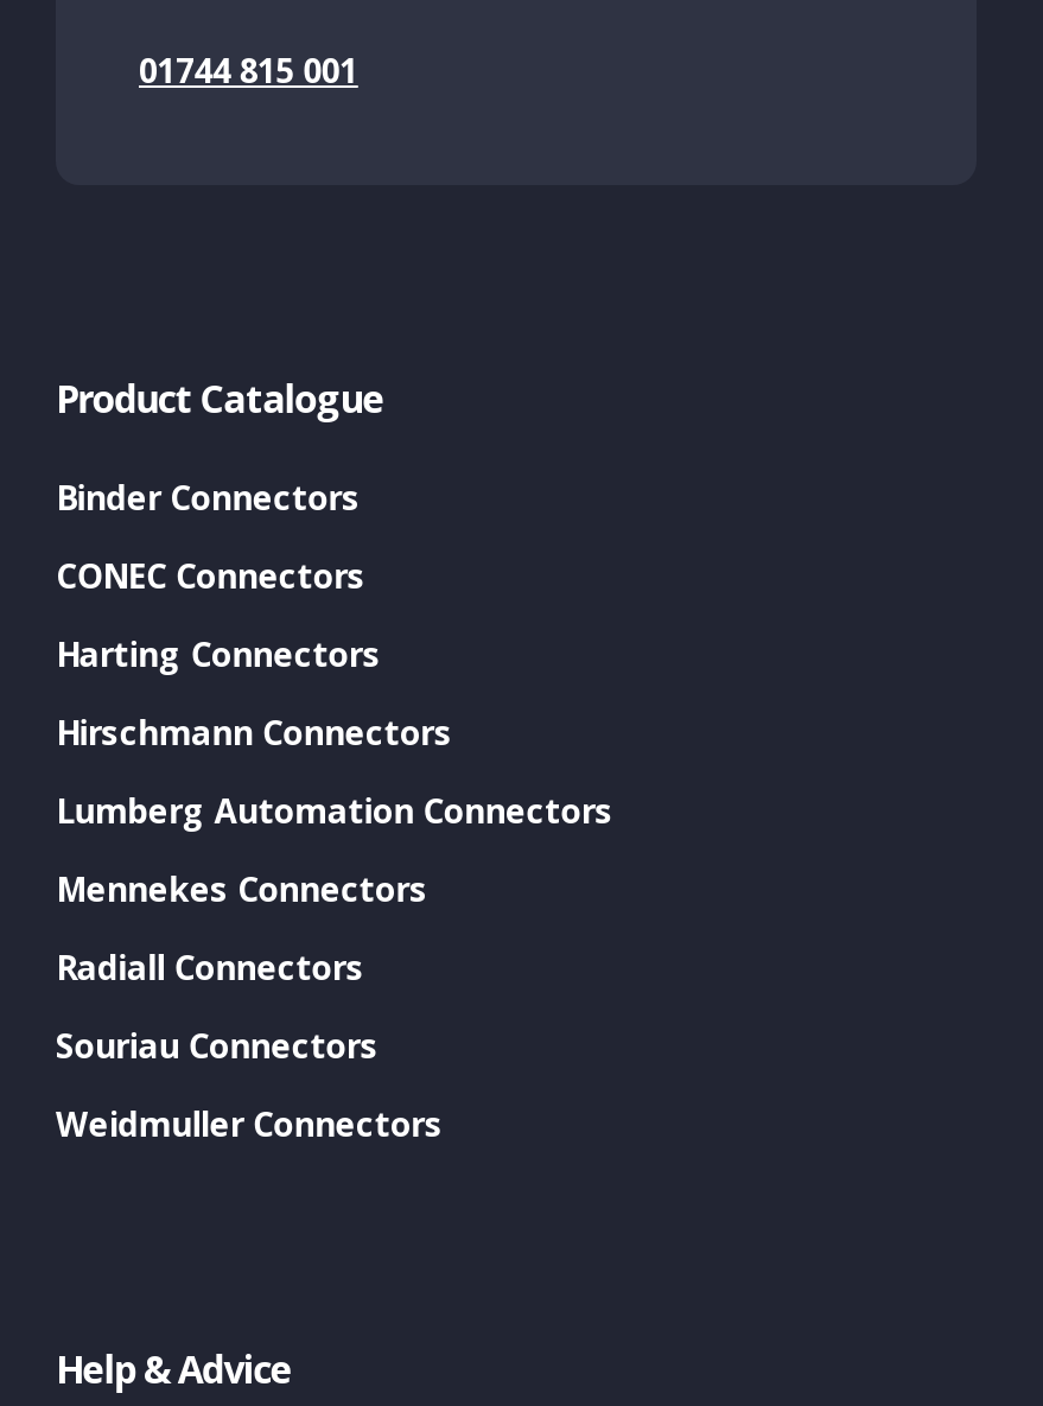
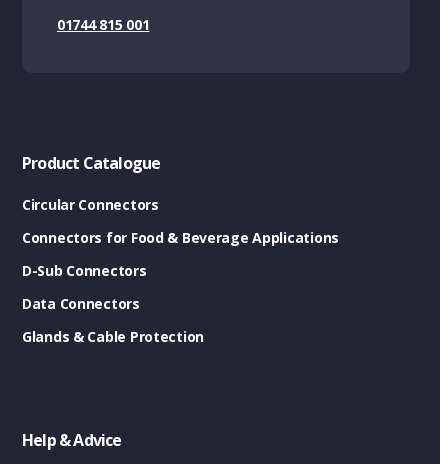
- Binder Connectors
- CONEC Connectors
- Harting Connectors
- Hirschmann Connectors
- Lumberg Automation Connectors
- Mennekes Connectors
- Radiall Connectors
- Souriau Connectors
- Weidmuller Connectors
+ Circular Connectors
+ Connectors for Food & Beverage Applications
+ D-Sub Connectors
+ Data Connectors
+ Glands & Cable Protection
